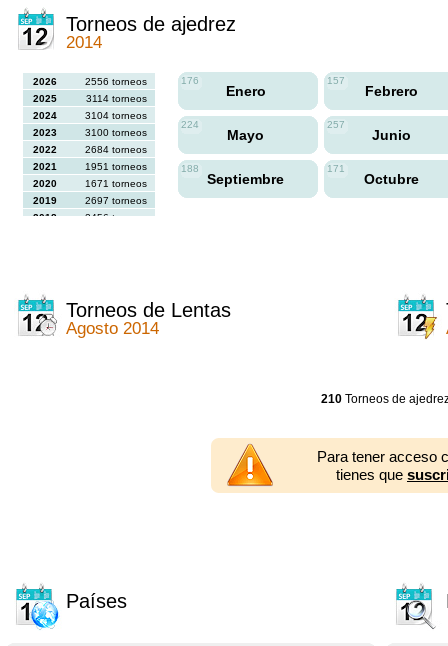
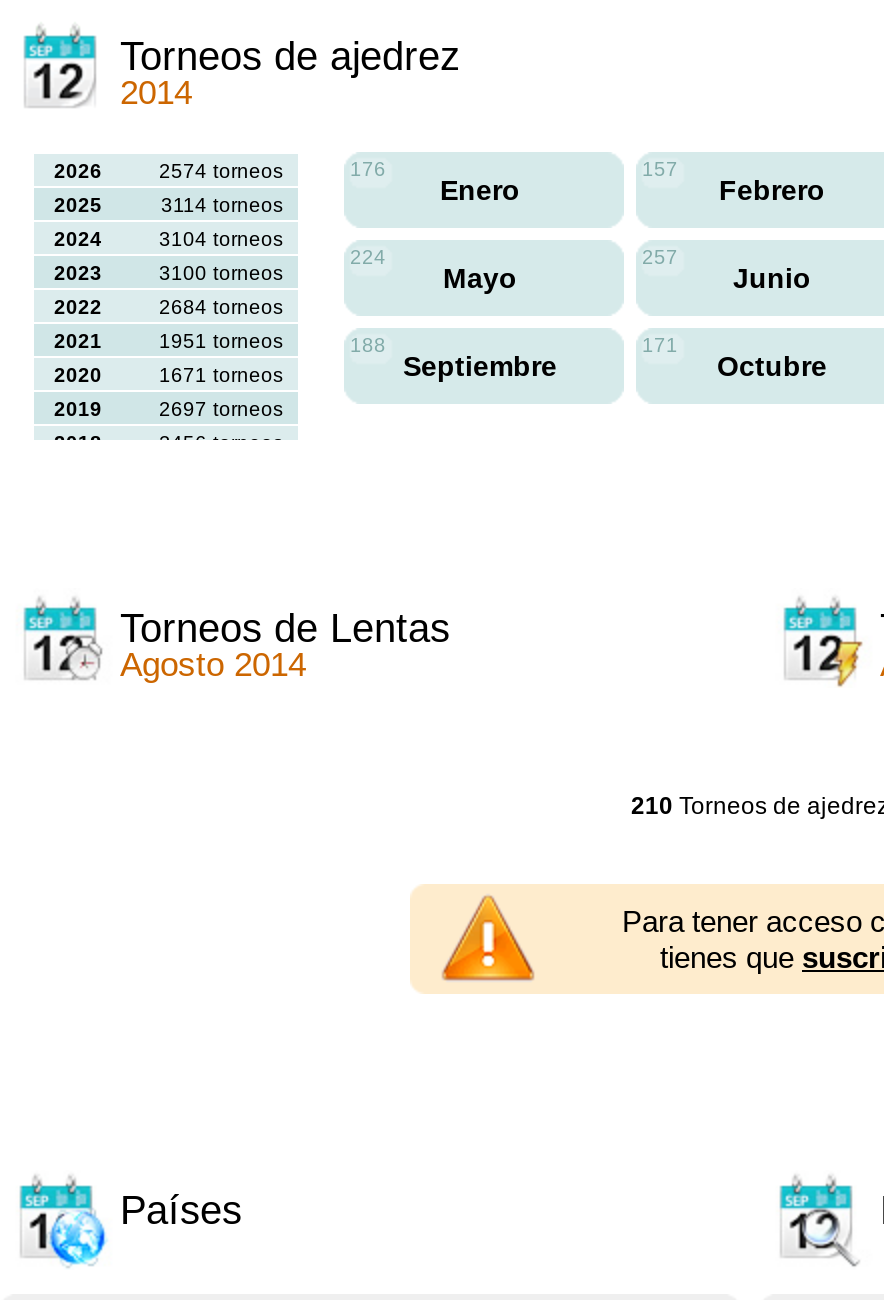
- 2556 torneos
+ 2574 torneos
